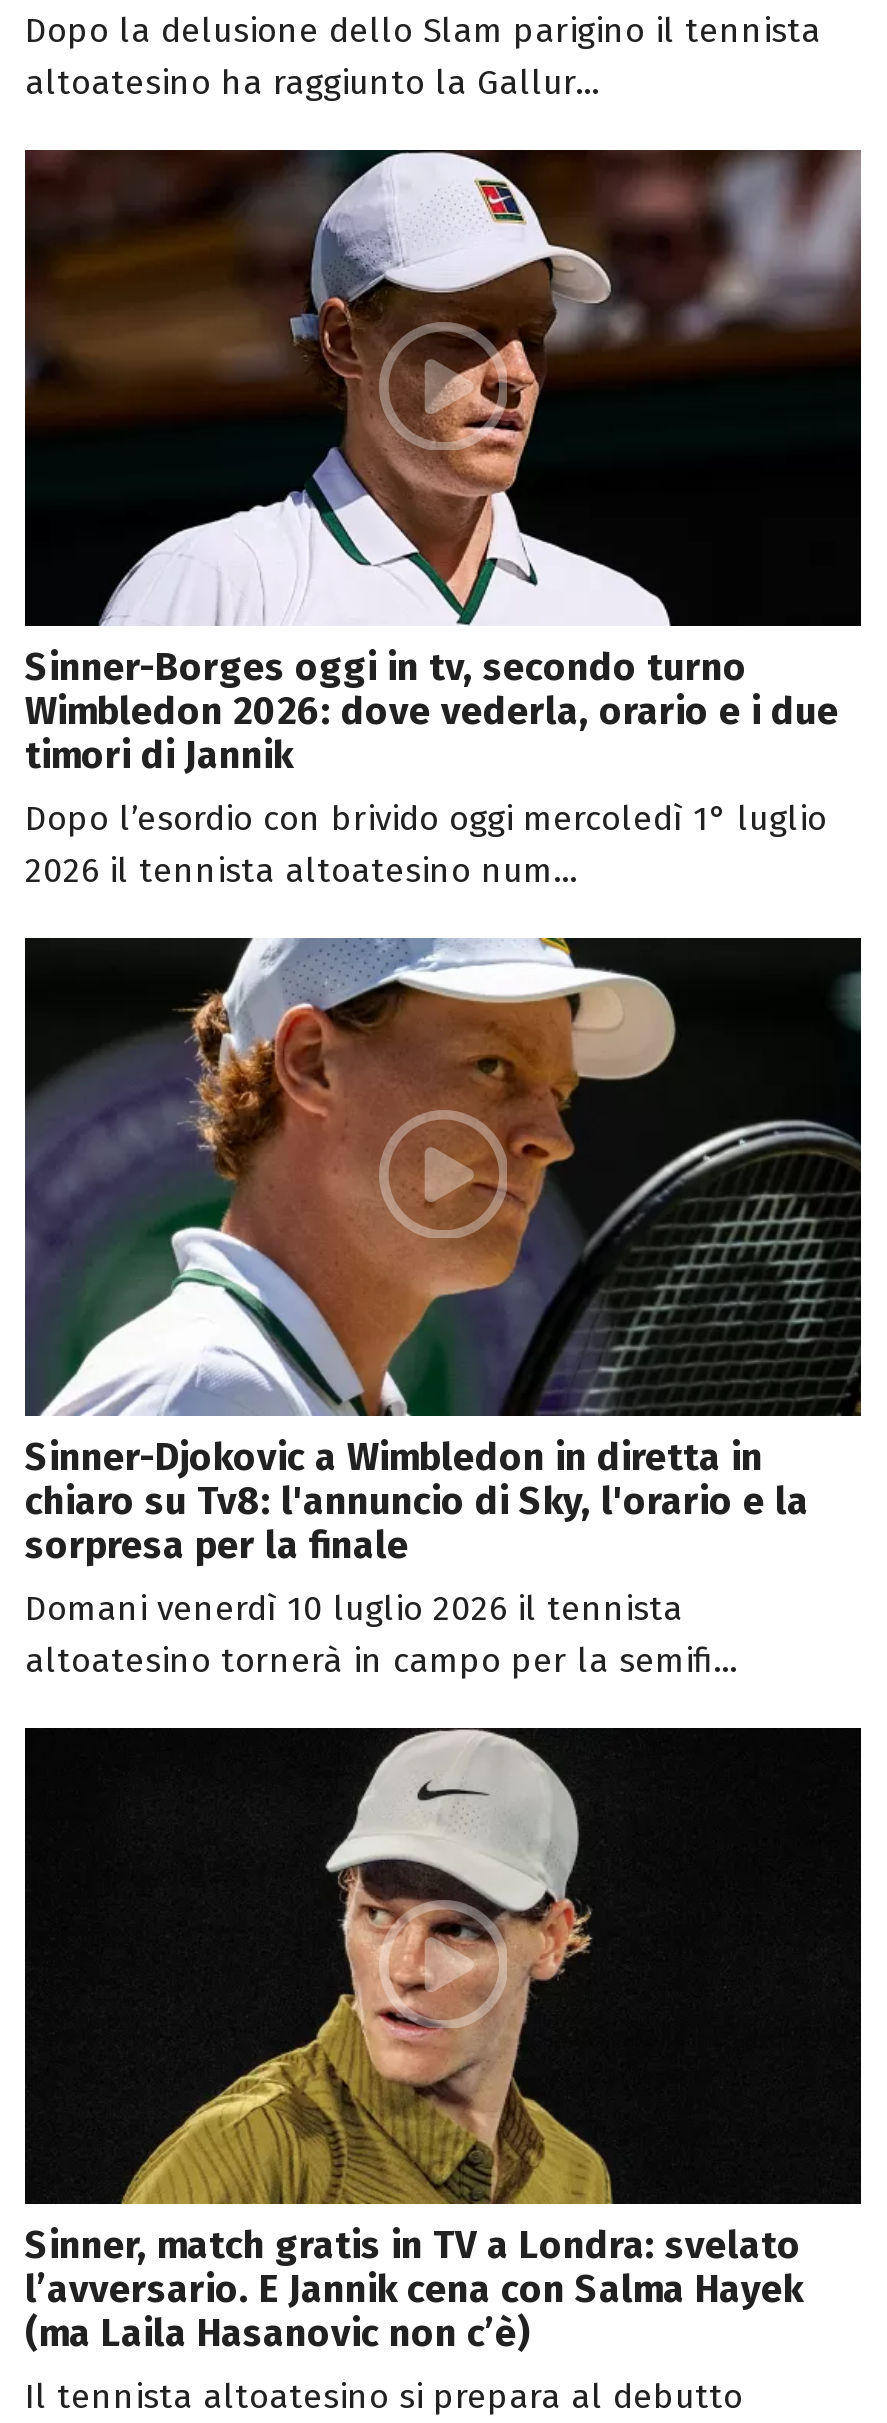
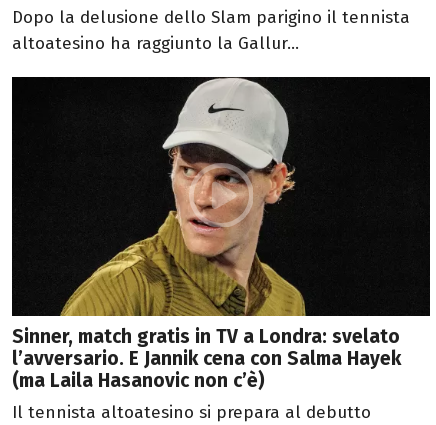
- [image]
- Sinner-Borges oggi in tv, secondo turno
- Wimbledon 2026: dove vederla, orario e i due
- timori di Jannik
- Dopo l’esordio con brivido oggi mercoledì 1° luglio
- 2026 il tennista altoatesino num...

- [image]
- Sinner-Djokovic a Wimbledon in diretta in
- chiaro su Tv8: l'annuncio di Sky, l'orario e la
- sorpresa per la finale
- Domani venerdì 10 luglio 2026 il tennista
- altoatesino tornerà in campo per la semifi...
